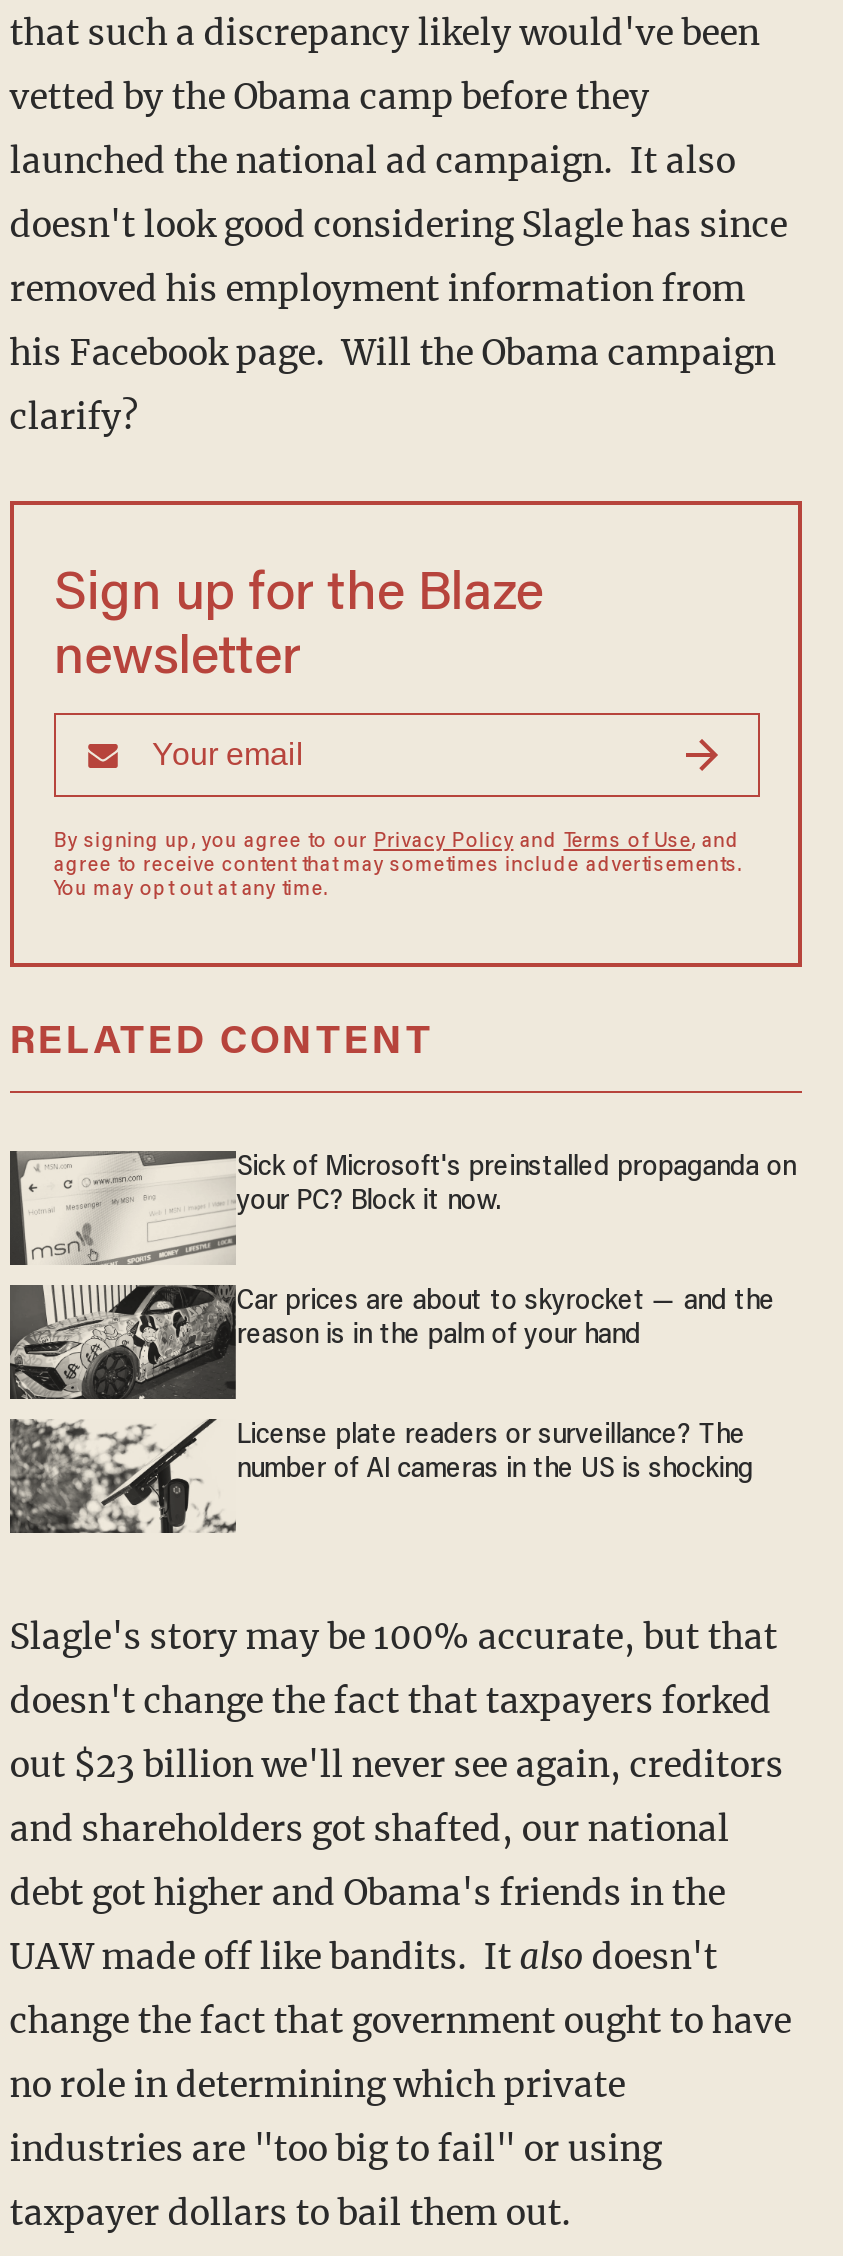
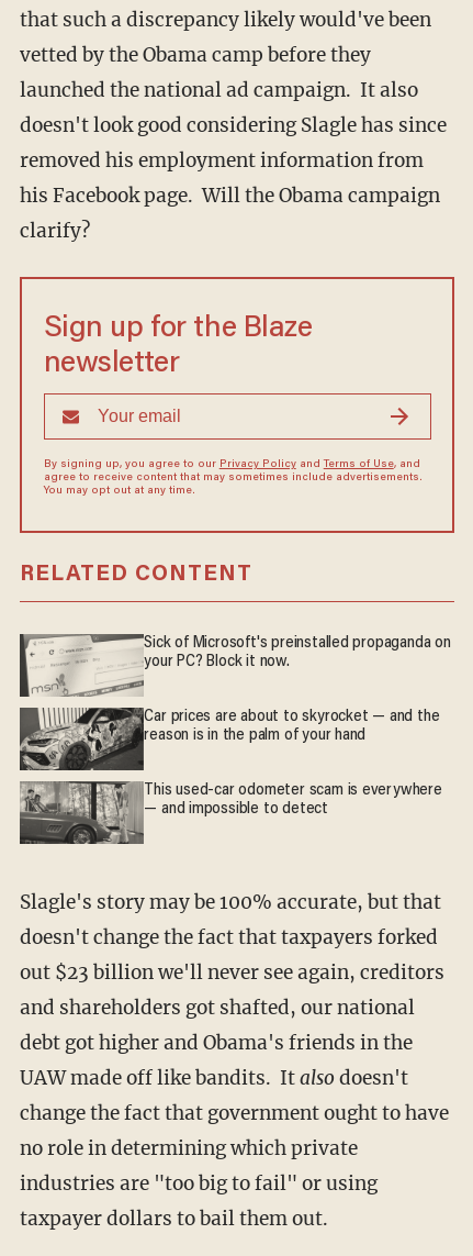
- [image]
- License plate readers or surveillance? The
- number of AI cameras in the US is shocking
+ [image]
+ This used-car odometer scam is everywhere
+ — and impossible to detect
